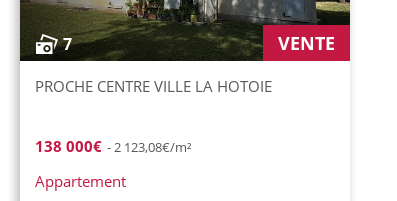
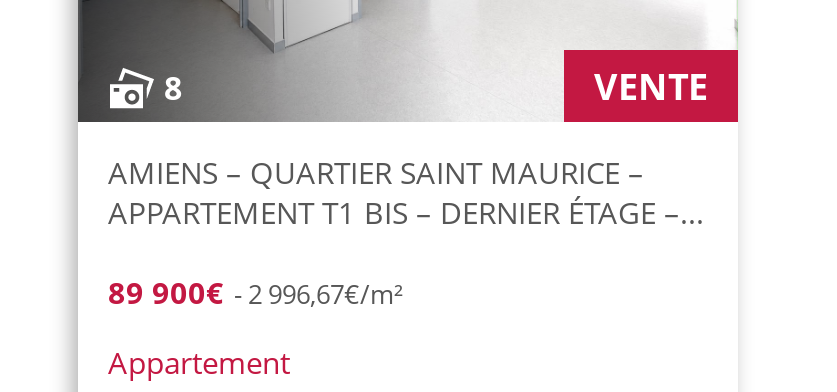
- 7
+ 8

- PROCHE CENTRE VILLE LA HOTOIE
+ AMIENS – QUARTIER SAINT MAURICE –
+ APPARTEMENT T1 BIS – DERNIER ÉTAGE –...

- 138 000€ - 2 123,08€/m²
+ 89 900€ - 2 996,67€/m²
